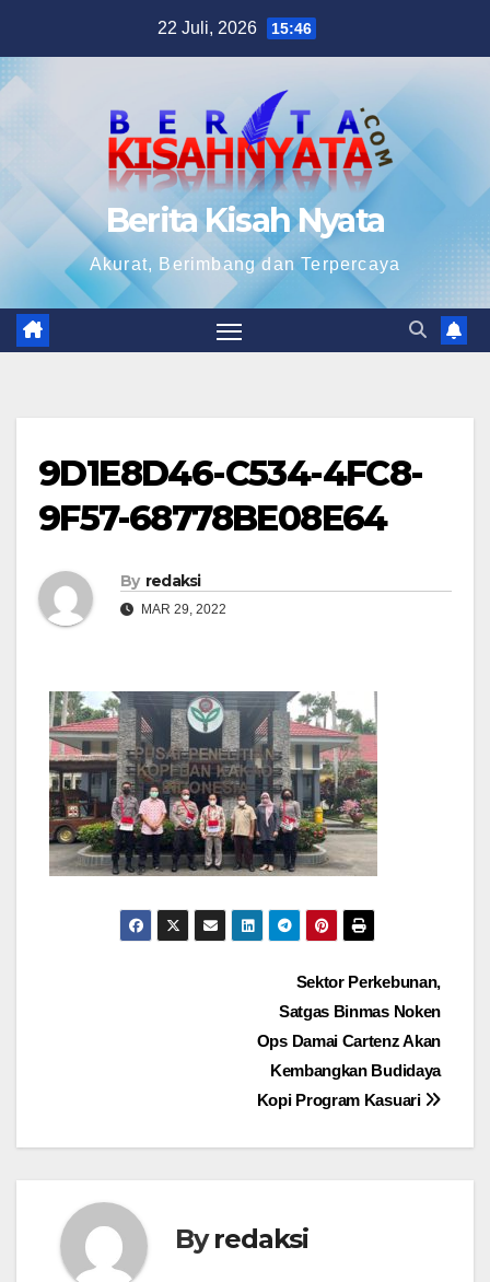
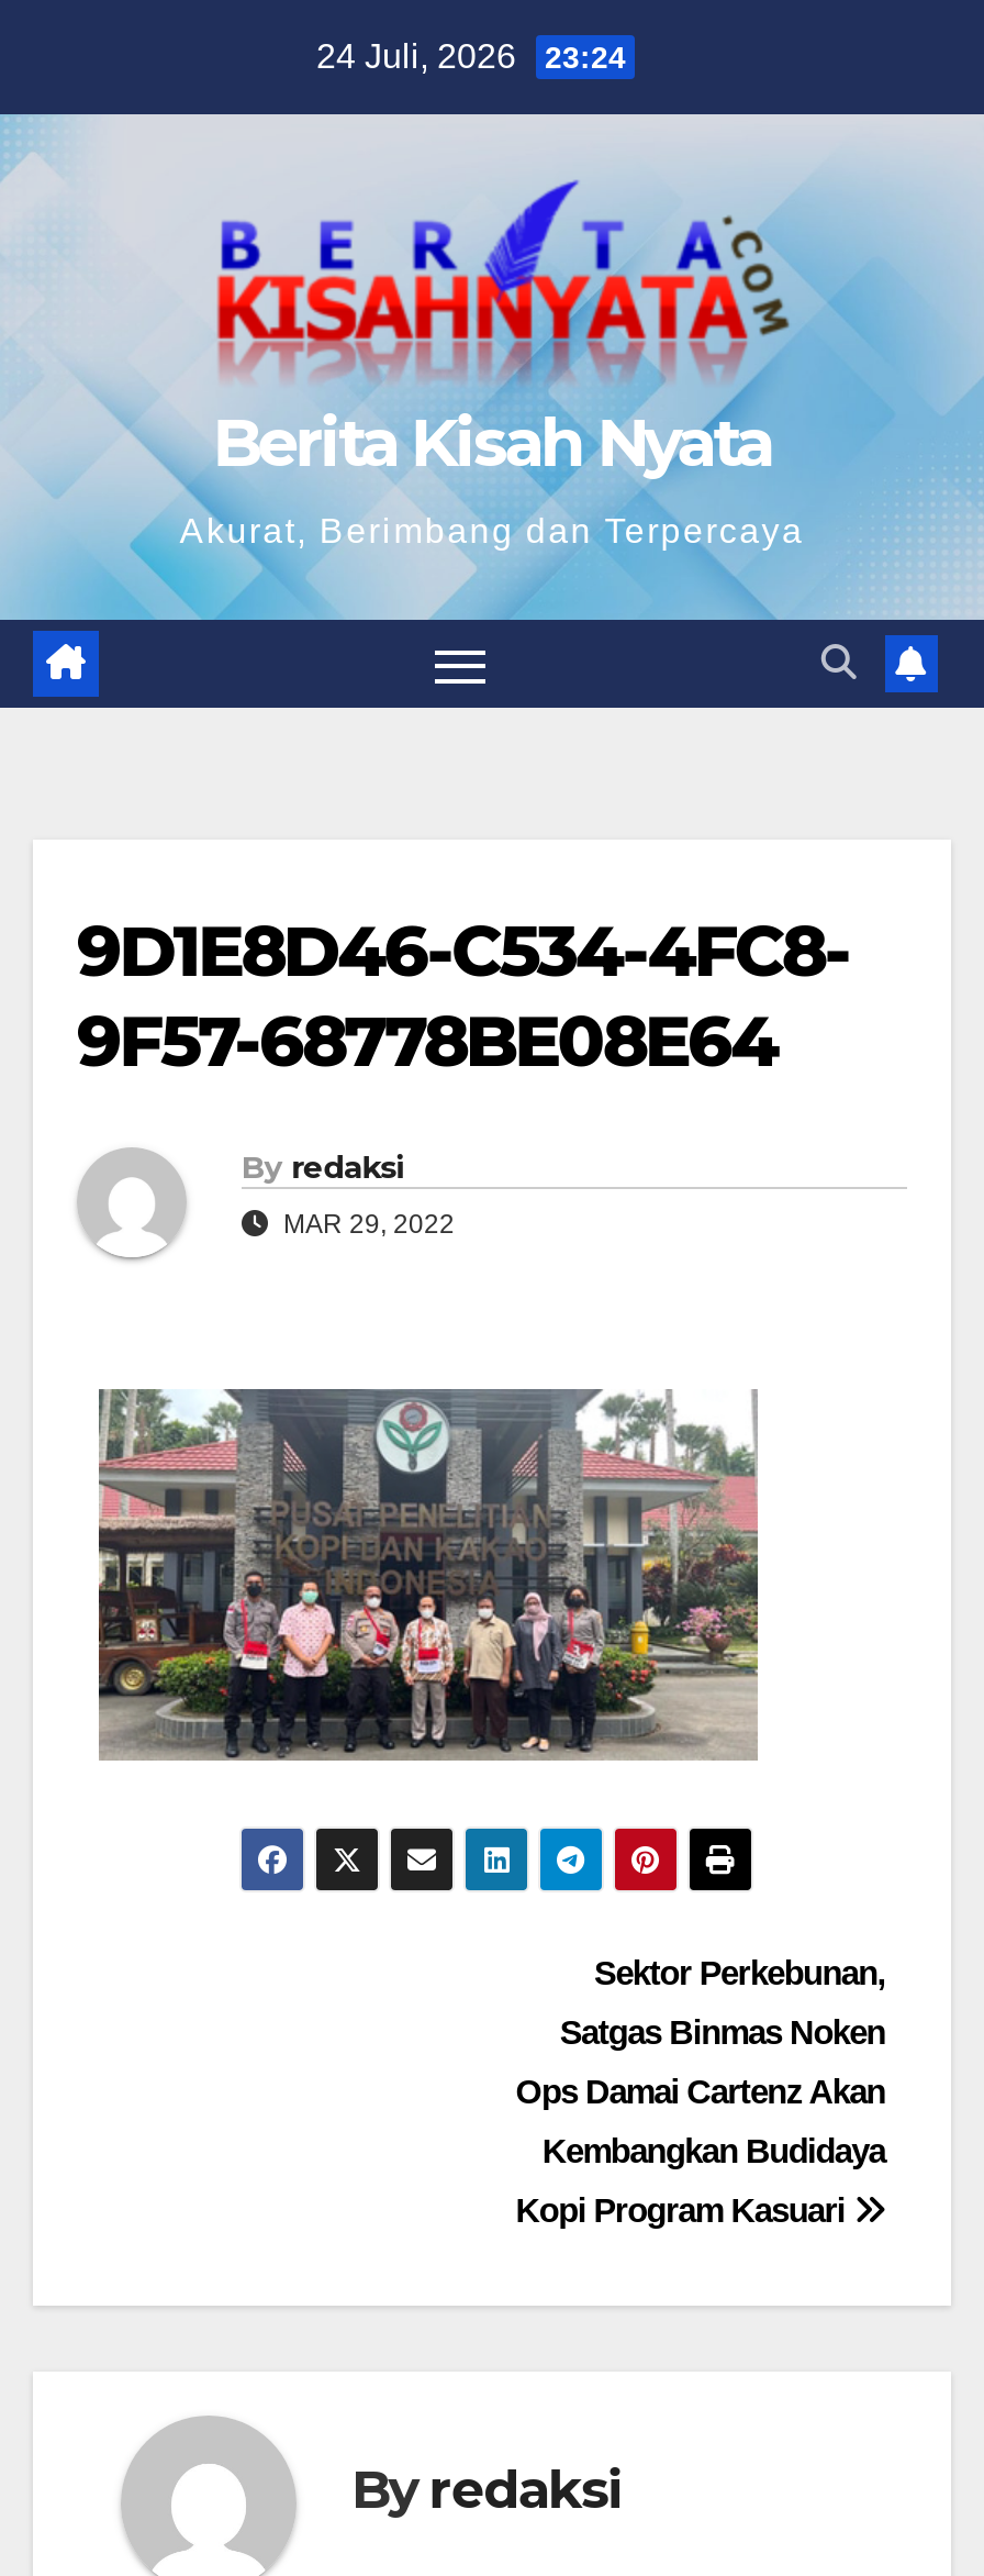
- 22 Juli, 2026 15:46
+ 24 Juli, 2026 23:24
